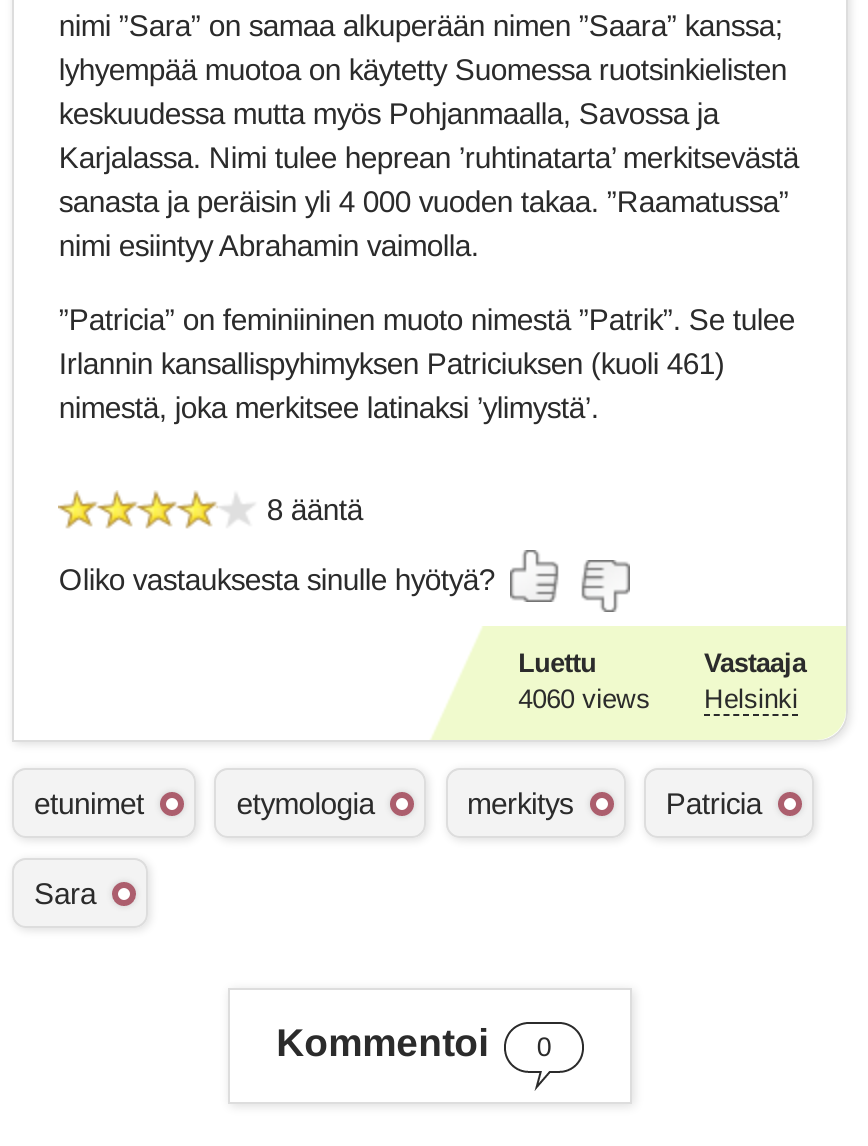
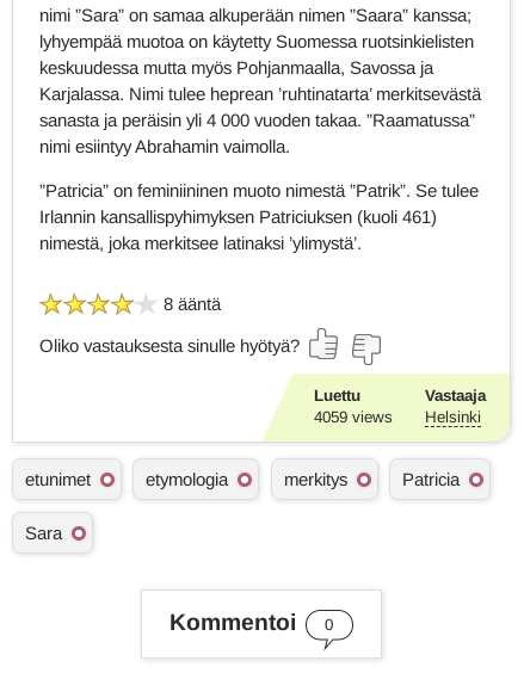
- 4060 views Helsinki
+ 4059 views Helsinki
